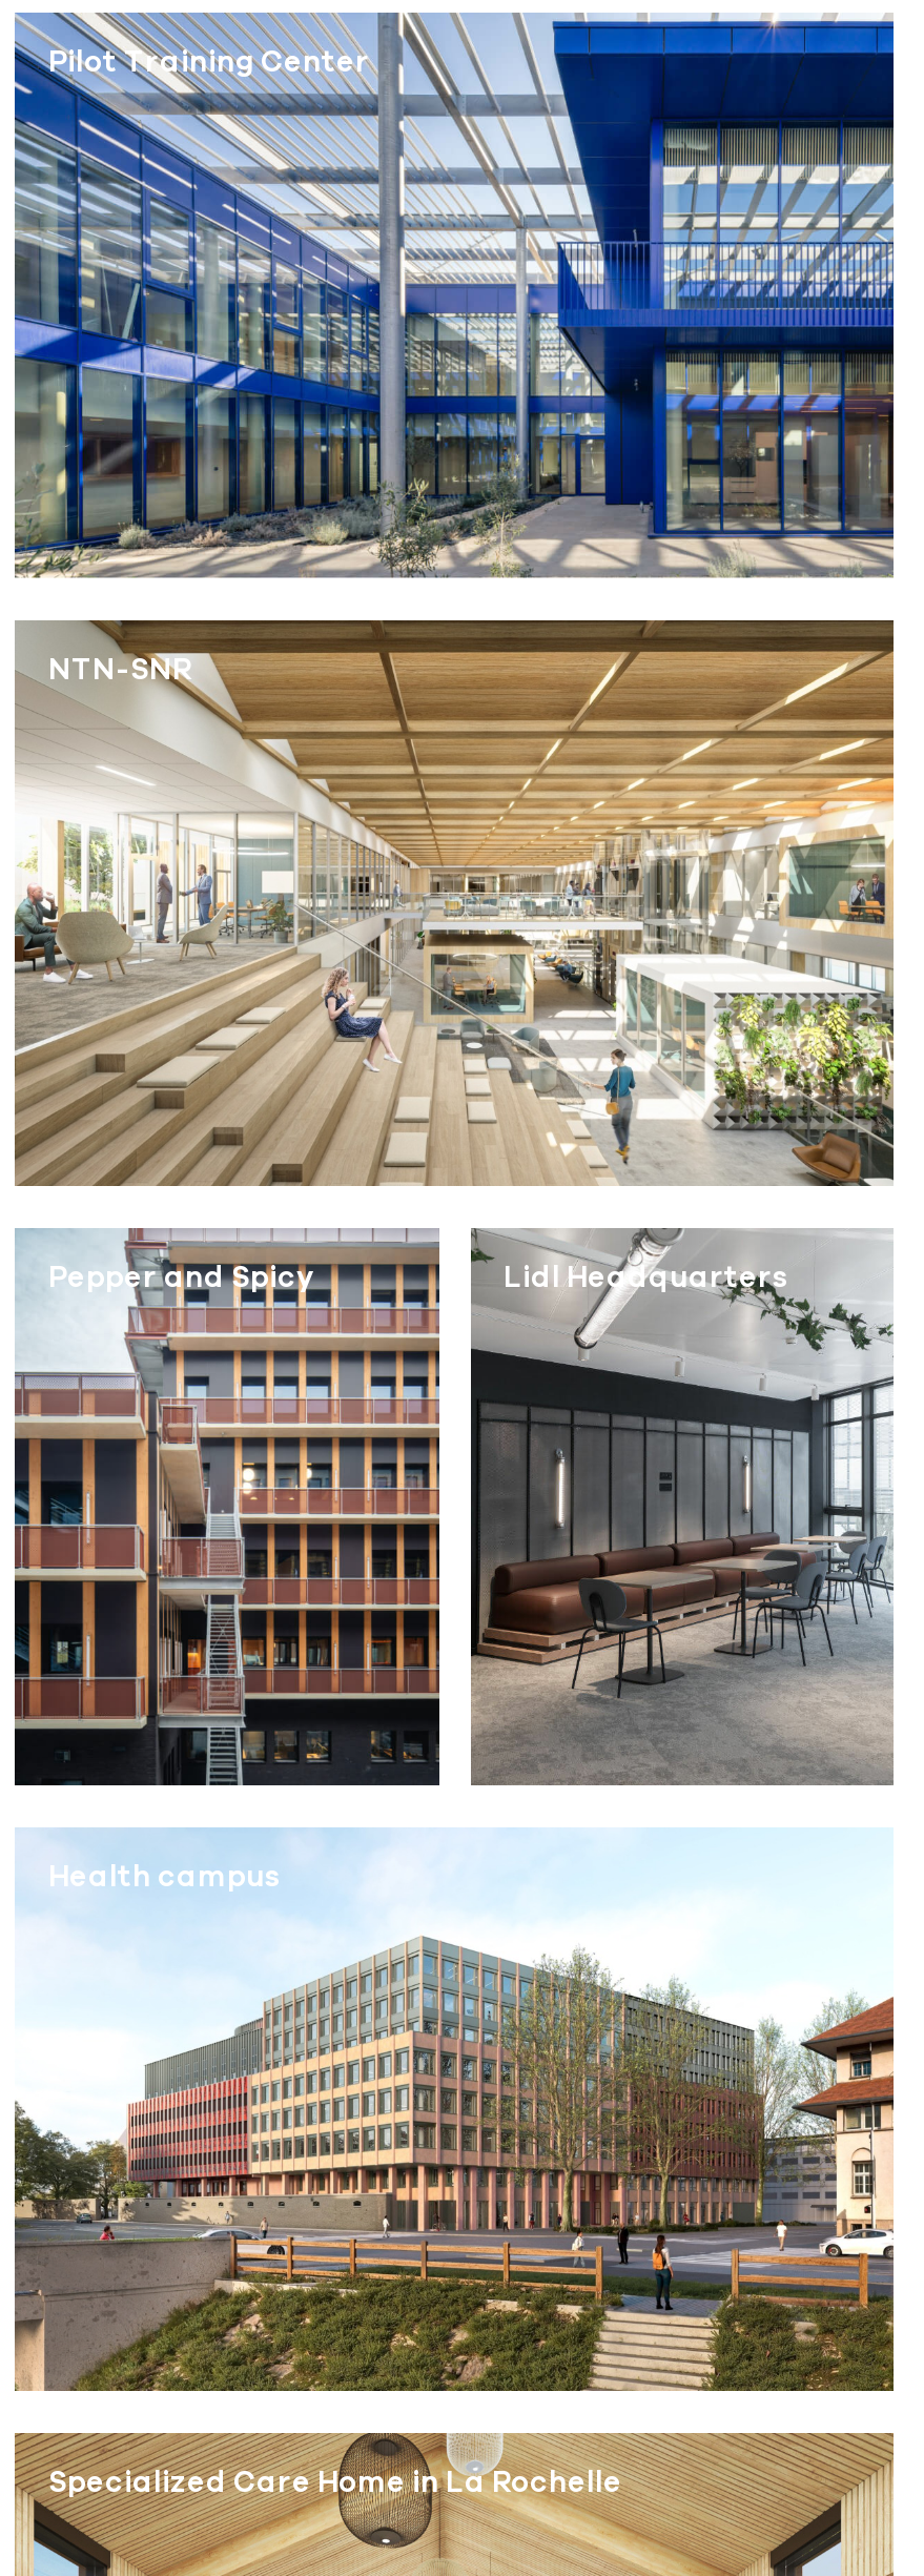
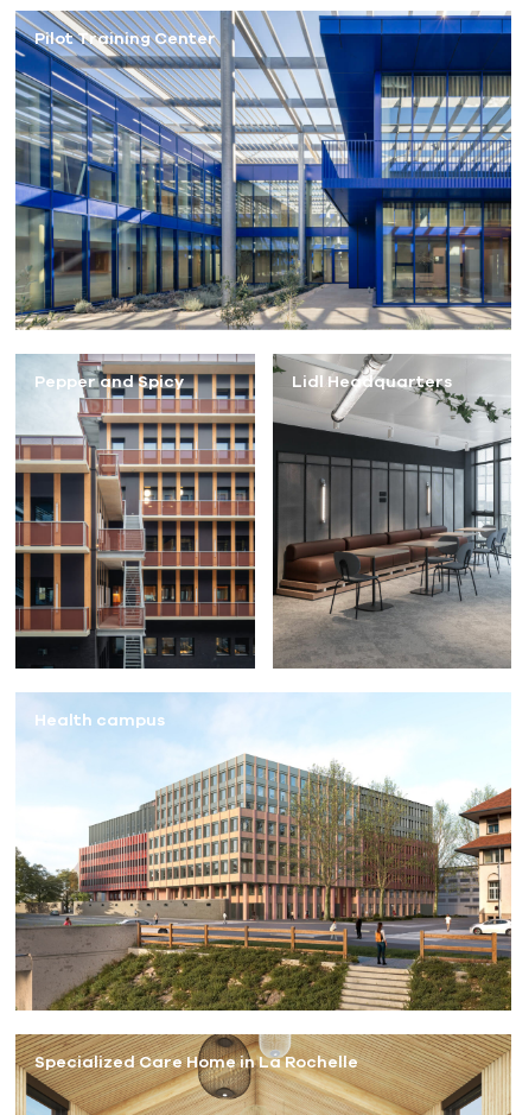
- [image]
- NTN-SNR
